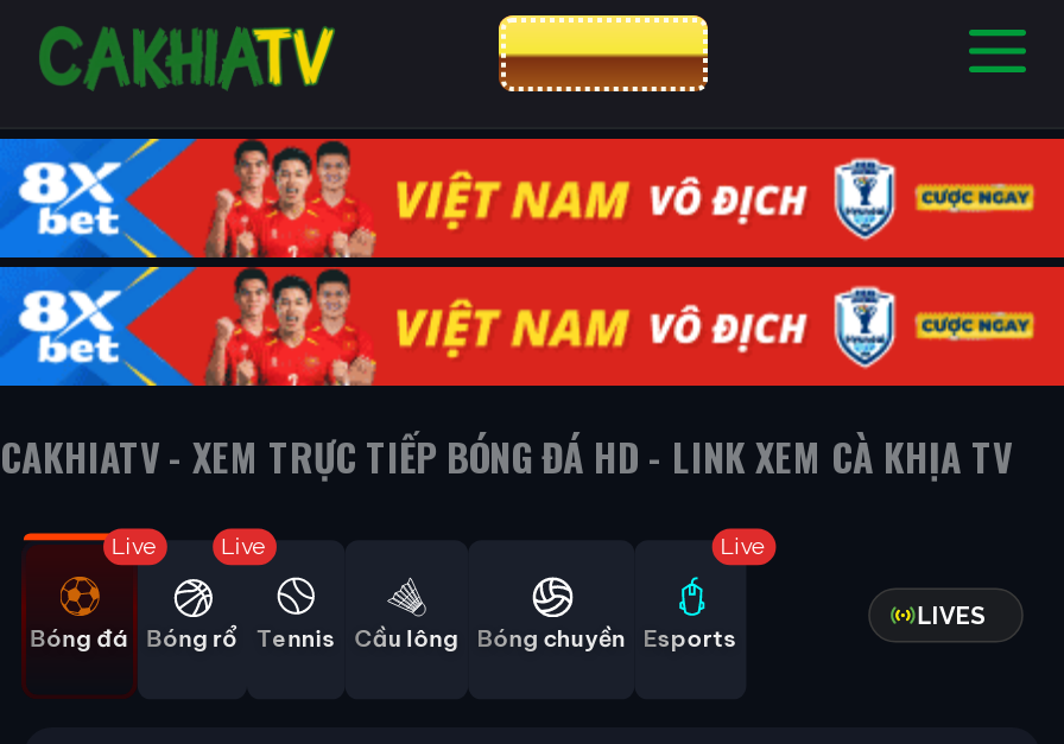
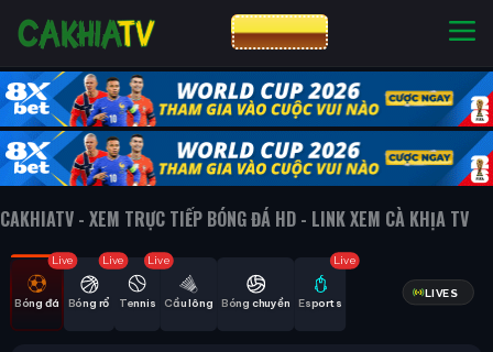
- [image]
+ [image]

+ Live
